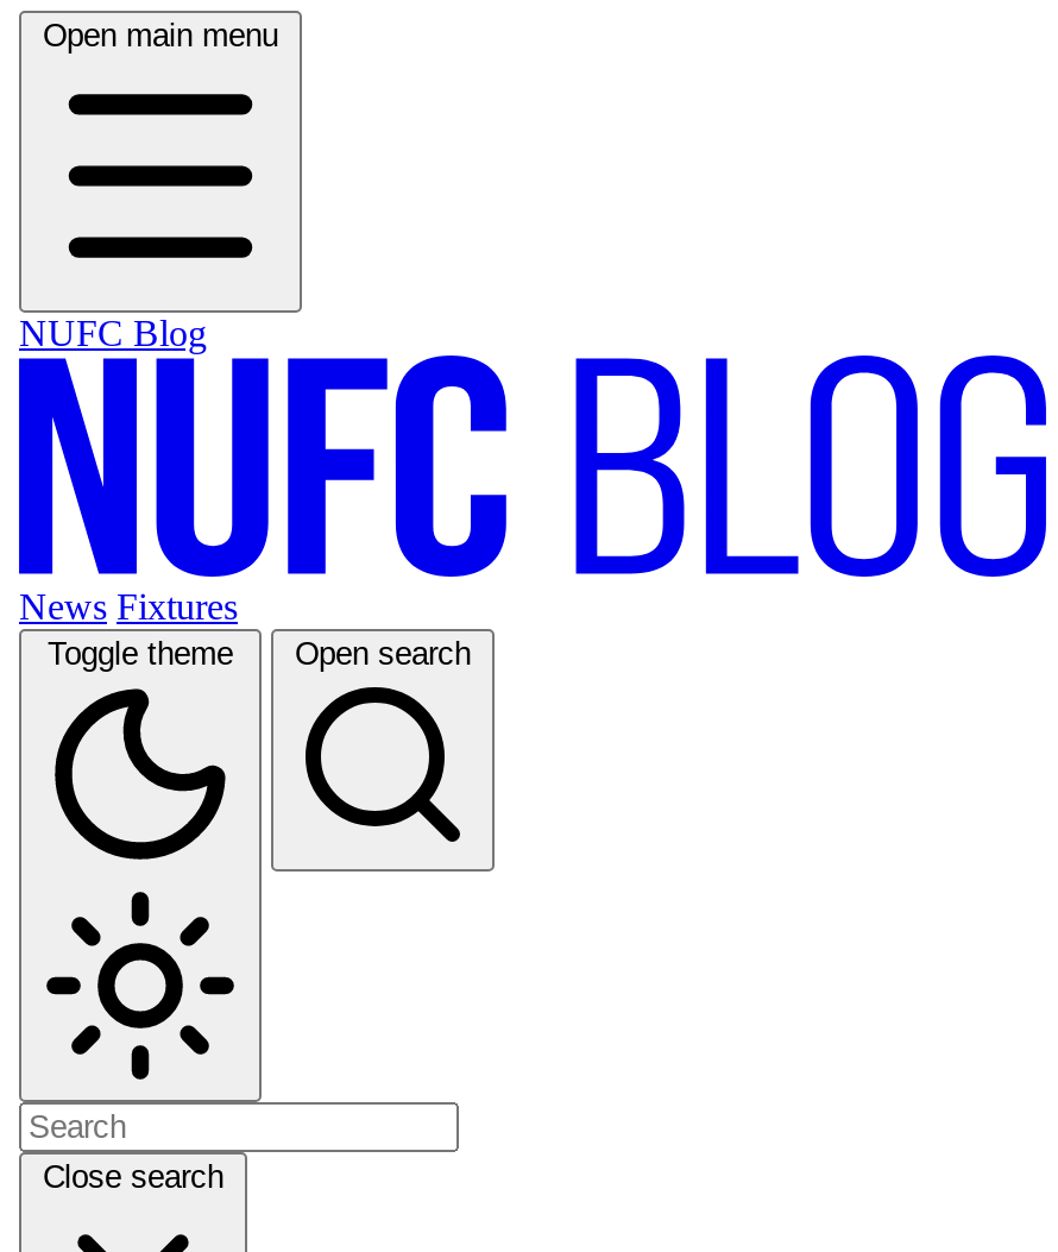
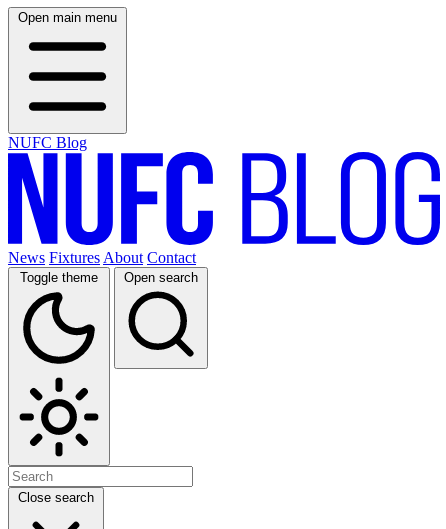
- News Fixtures
+ News Fixtures About Contact
